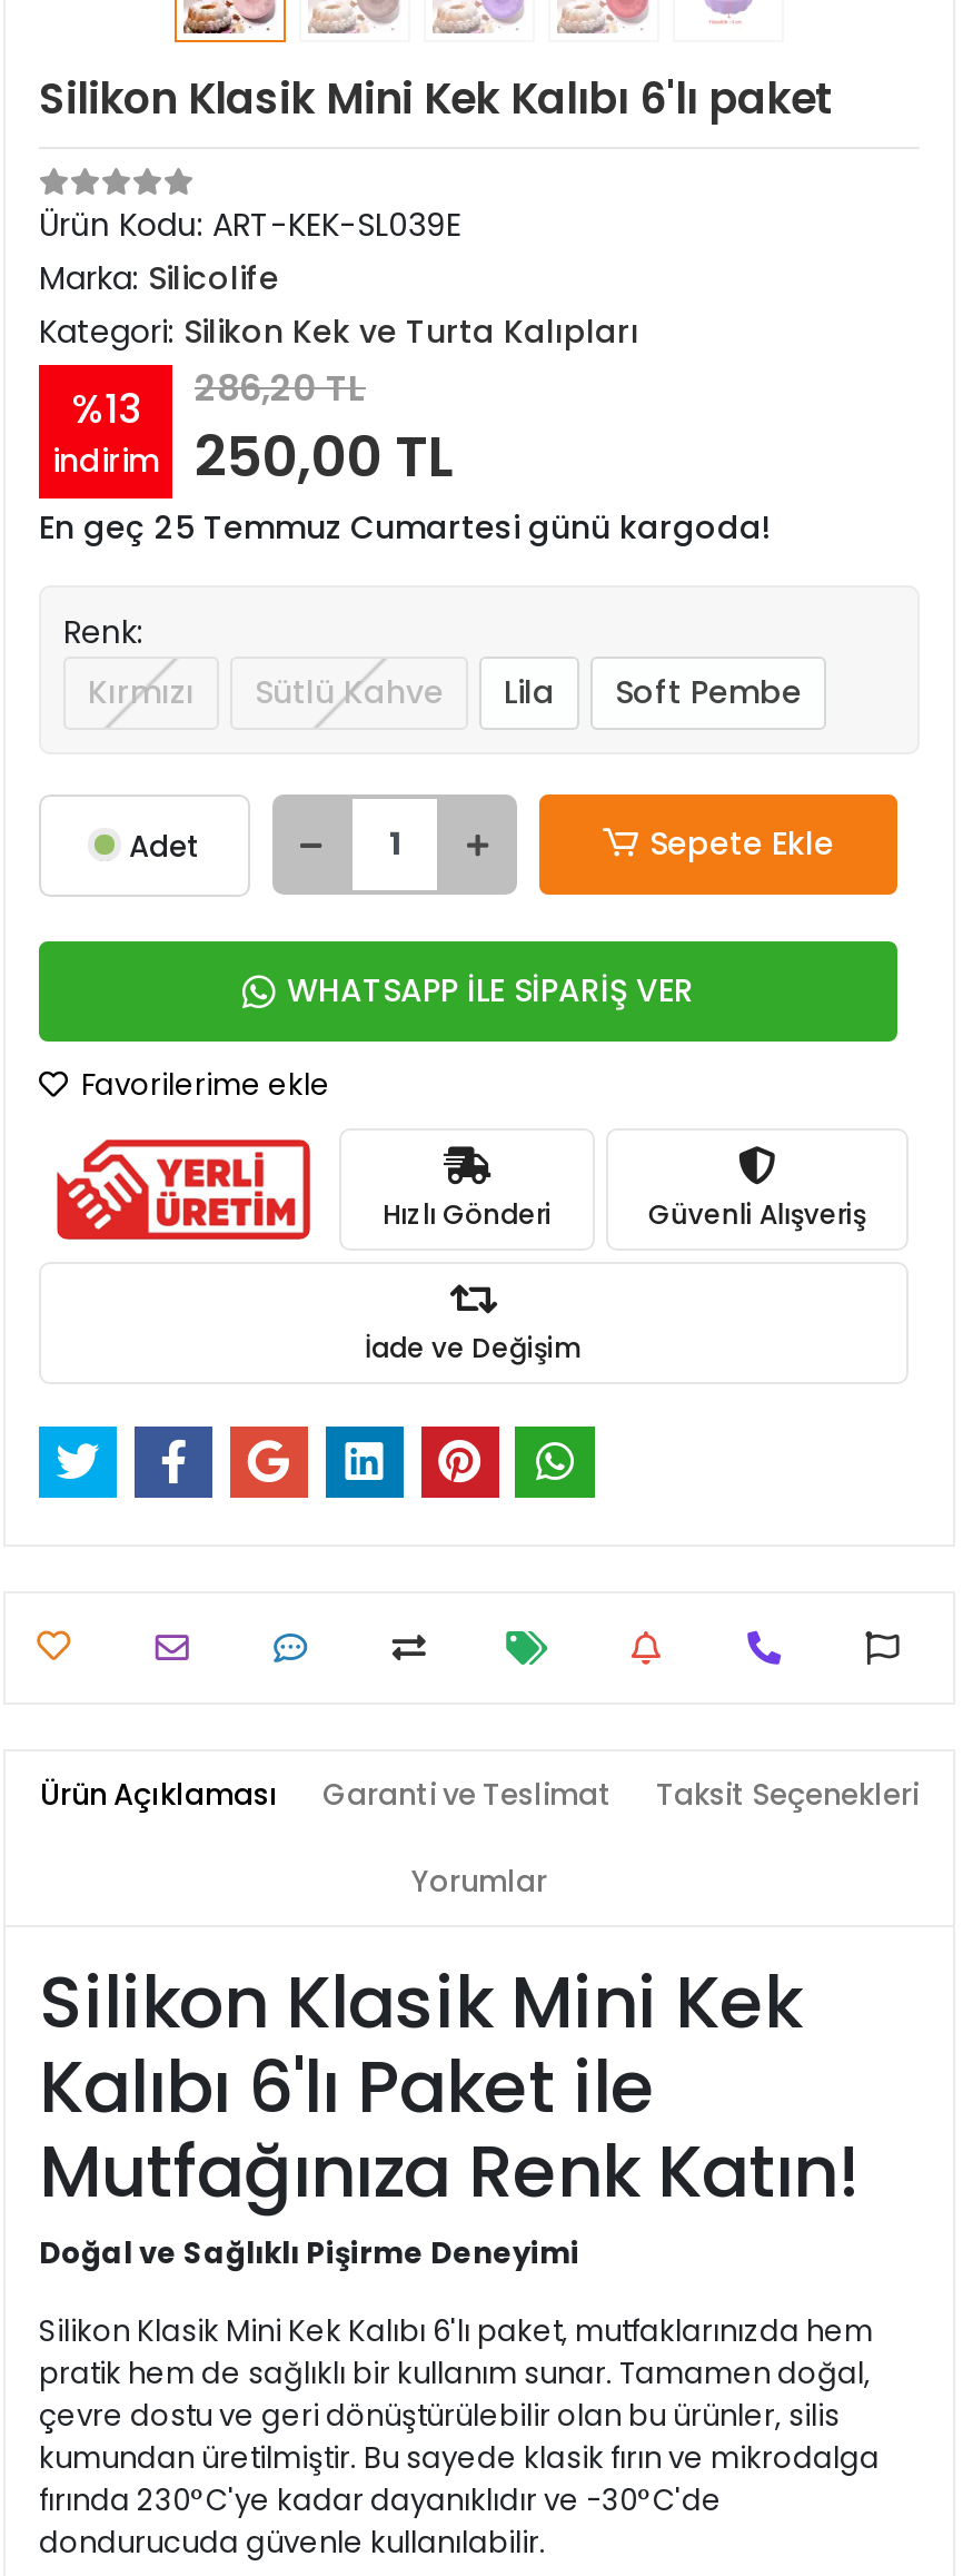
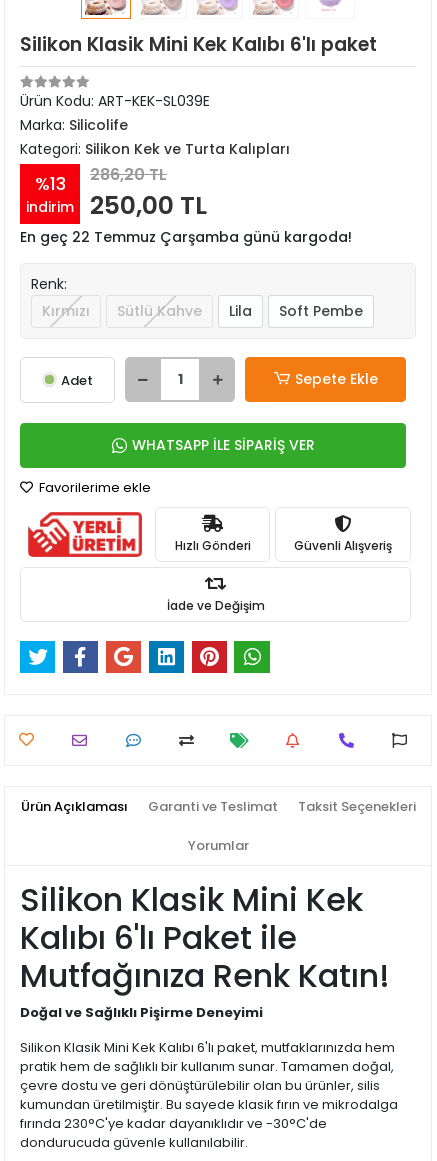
- En geç 25 Temmuz Cumartesi günü kargoda!
+ En geç 22 Temmuz Çarşamba günü kargoda!
